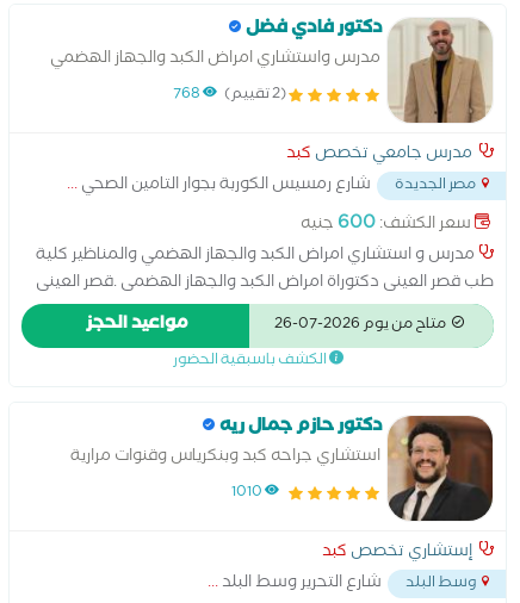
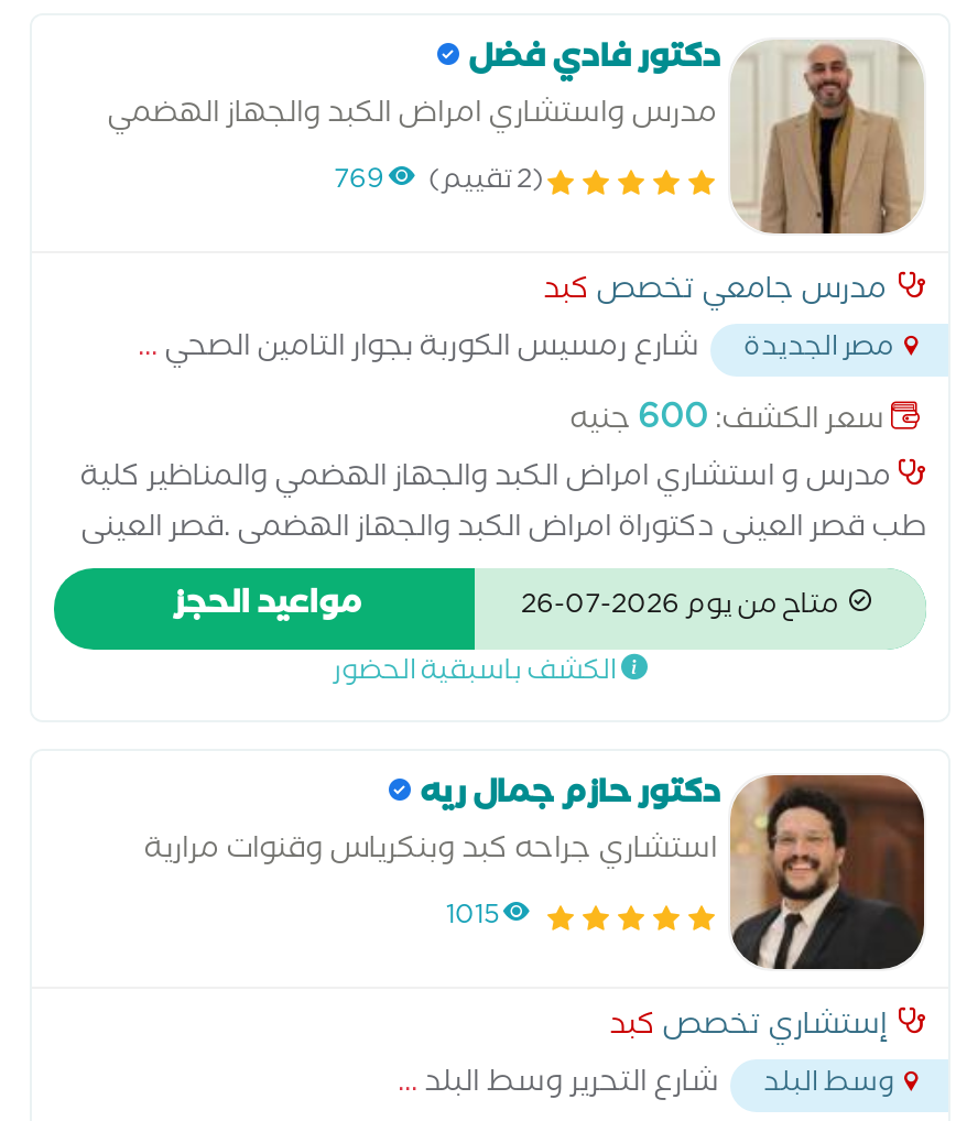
- 768
+ 769

- 1010
+ 1015
